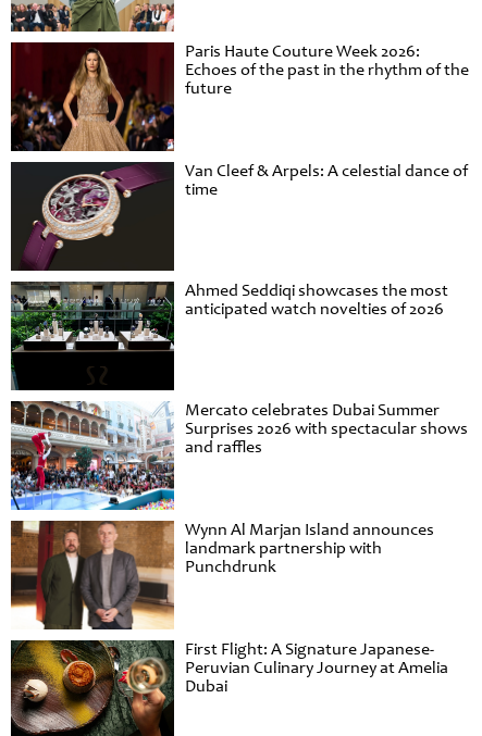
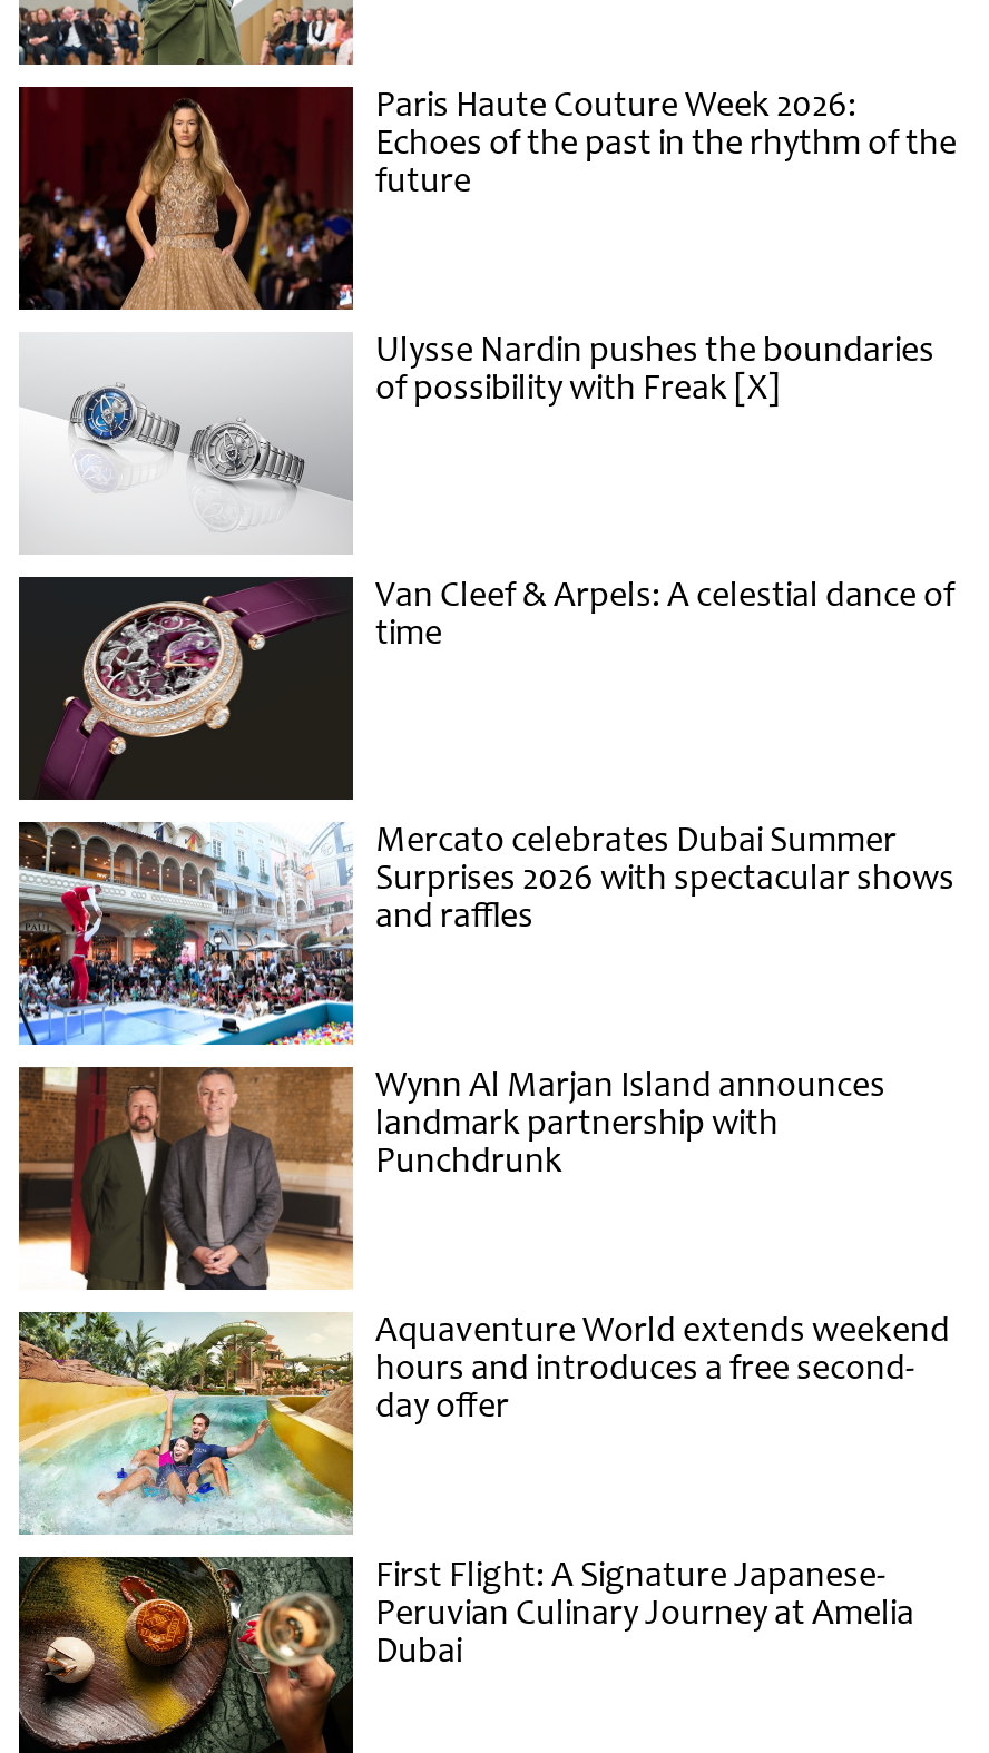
+ [image]
+ Ulysse Nardin pushes the boundaries
+ of possibility with Freak [X]

- [image]
- Ahmed Seddiqi showcases the most
- anticipated watch novelties of 2026

+ [image]
+ Aquaventure World extends weekend
+ hours and introduces a free second-
+ day offer
